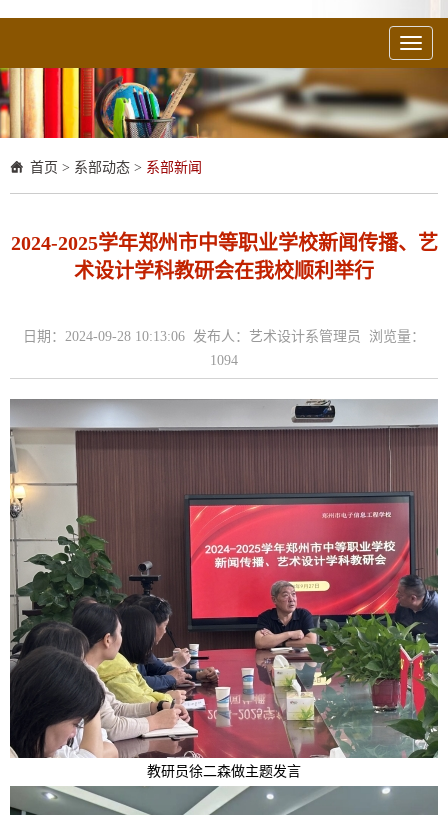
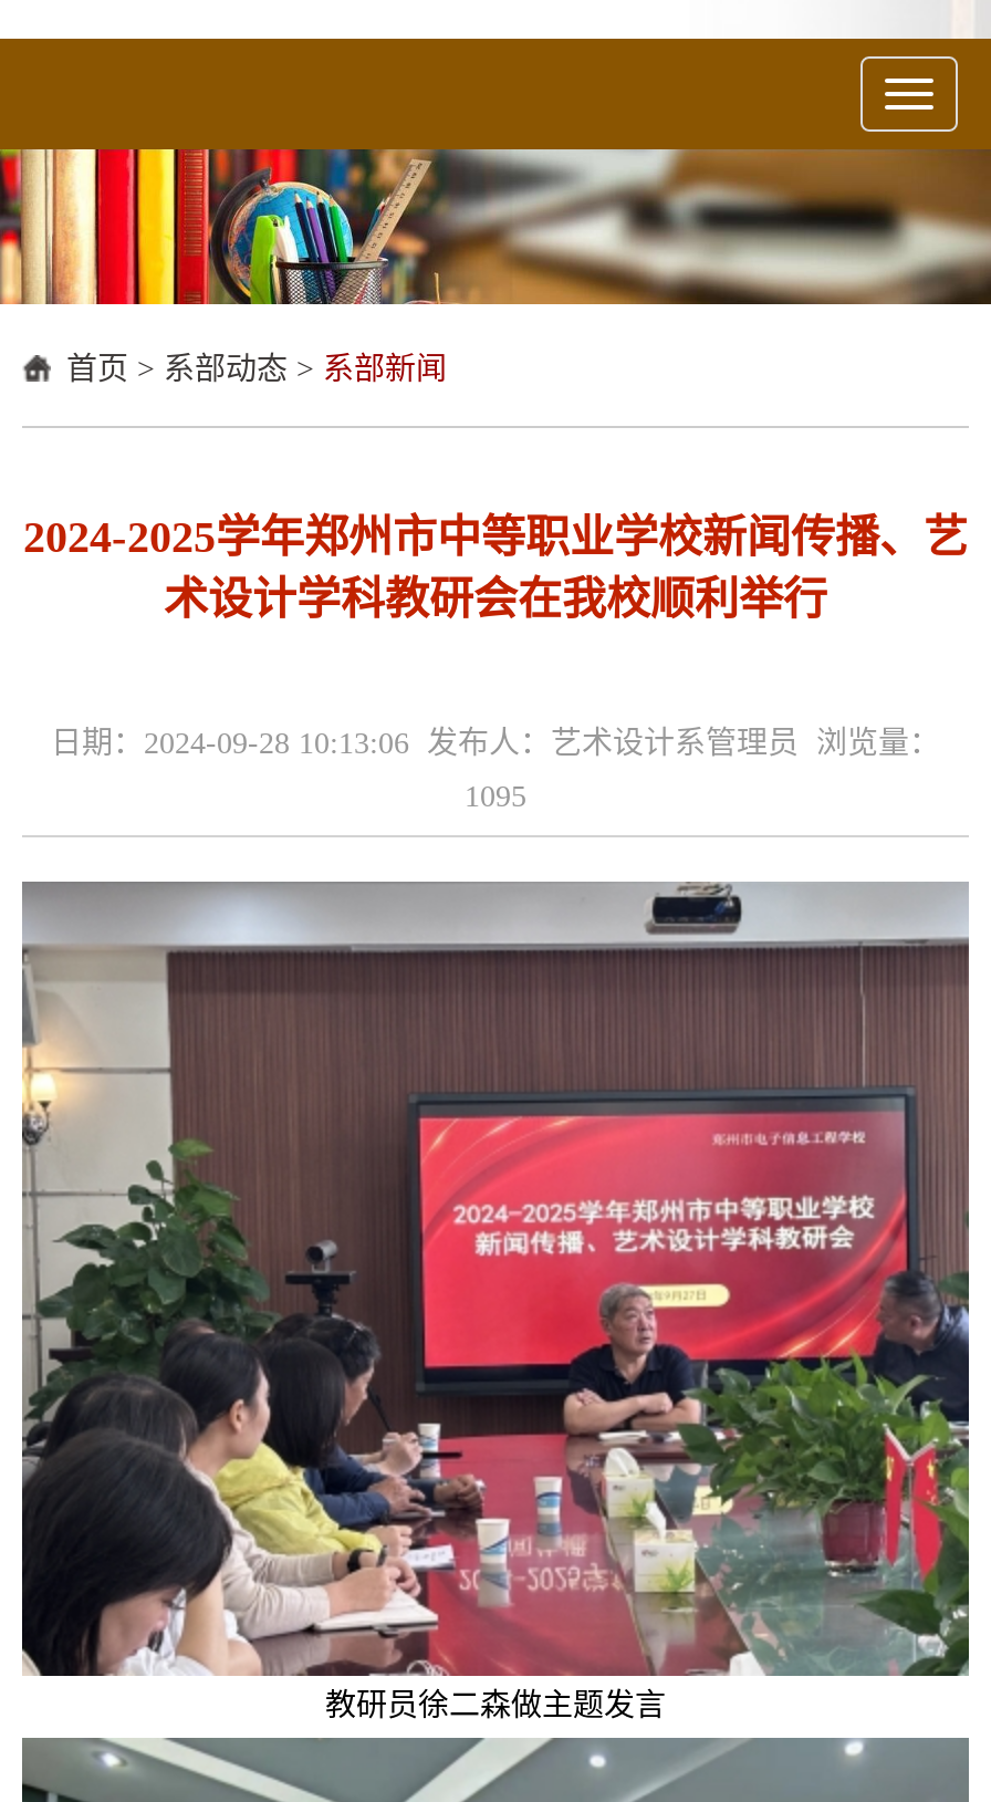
- 1094
+ 1095
